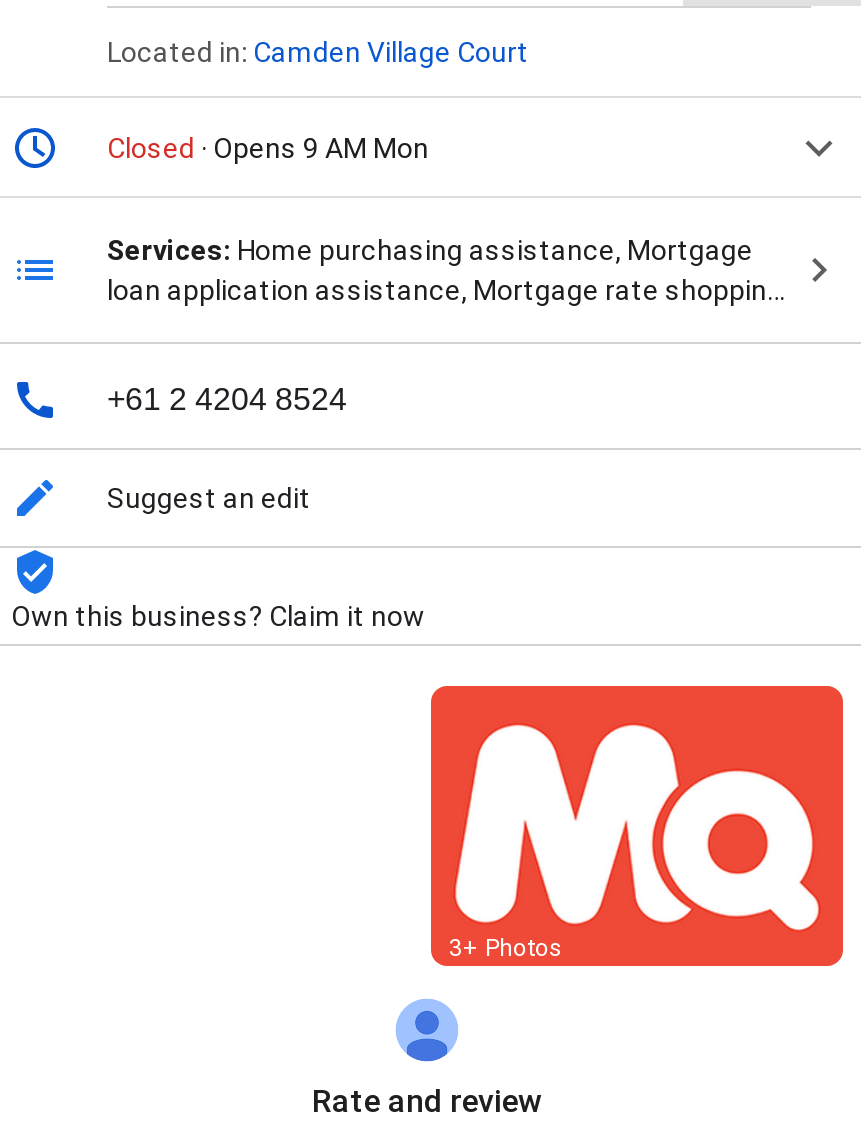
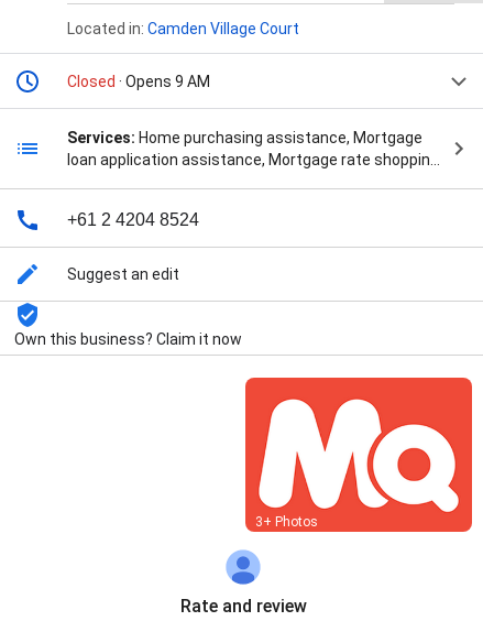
- Closed · Opens 9 AM Mon
+ Closed · Opens 9 AM
